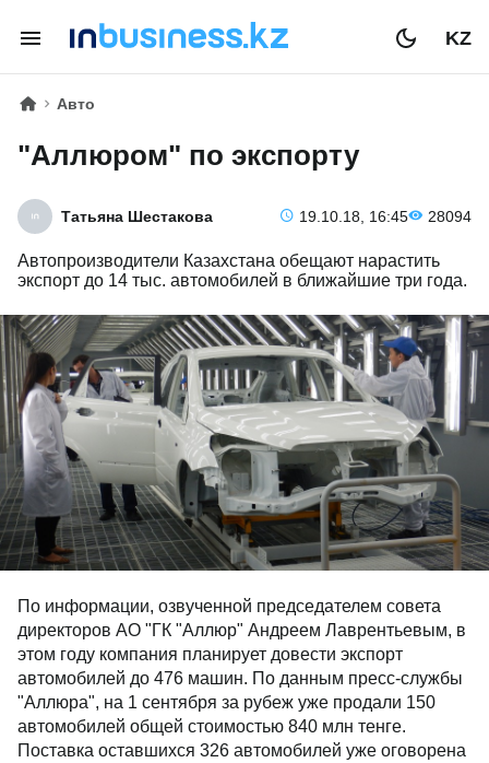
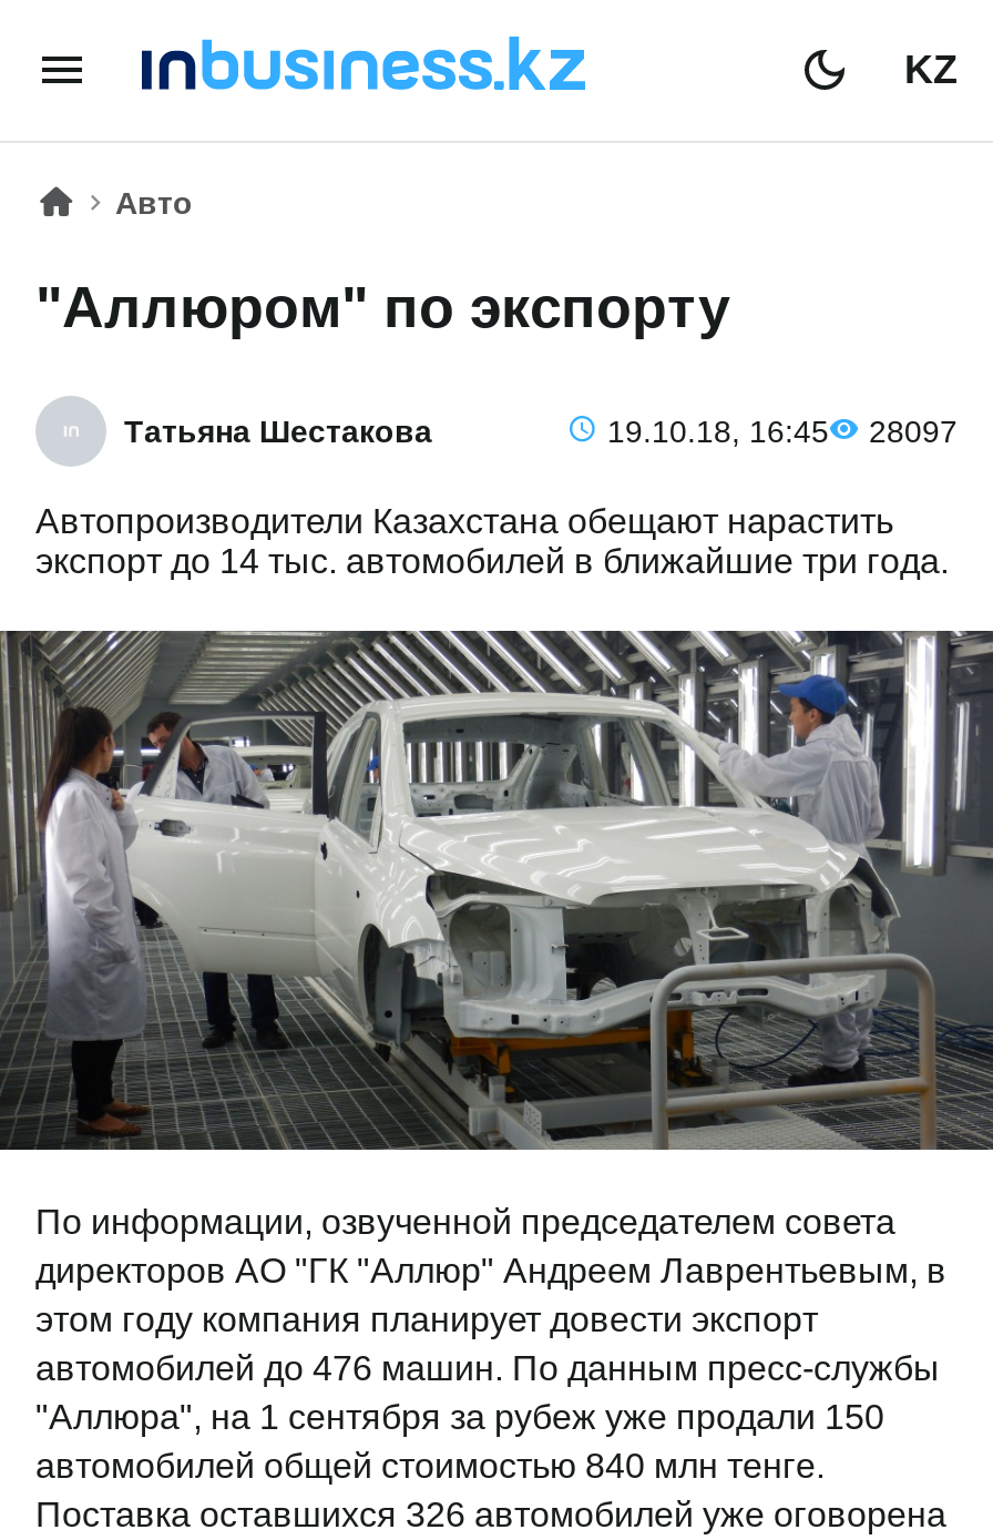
- 19.10.18, 16:45 28094
+ 19.10.18, 16:45 28097
